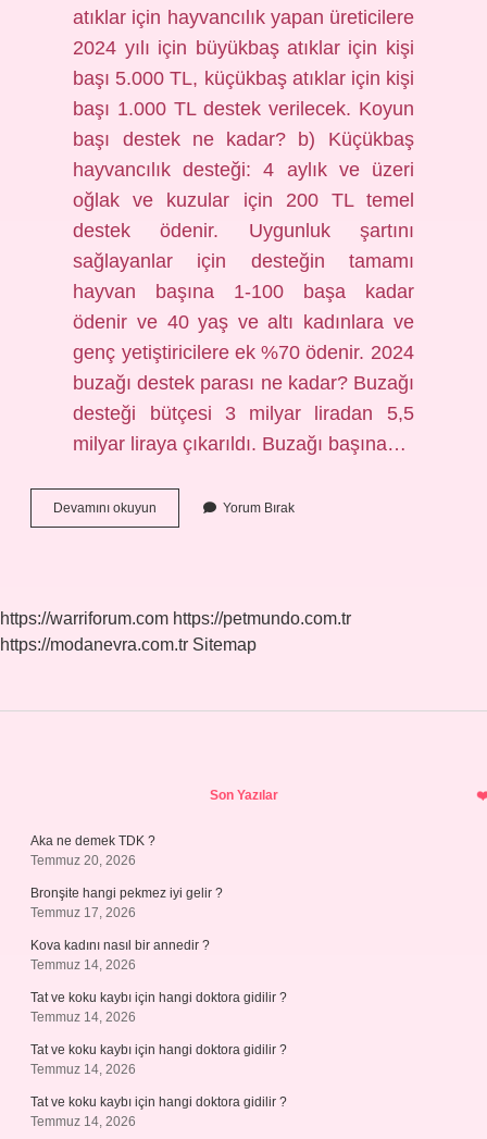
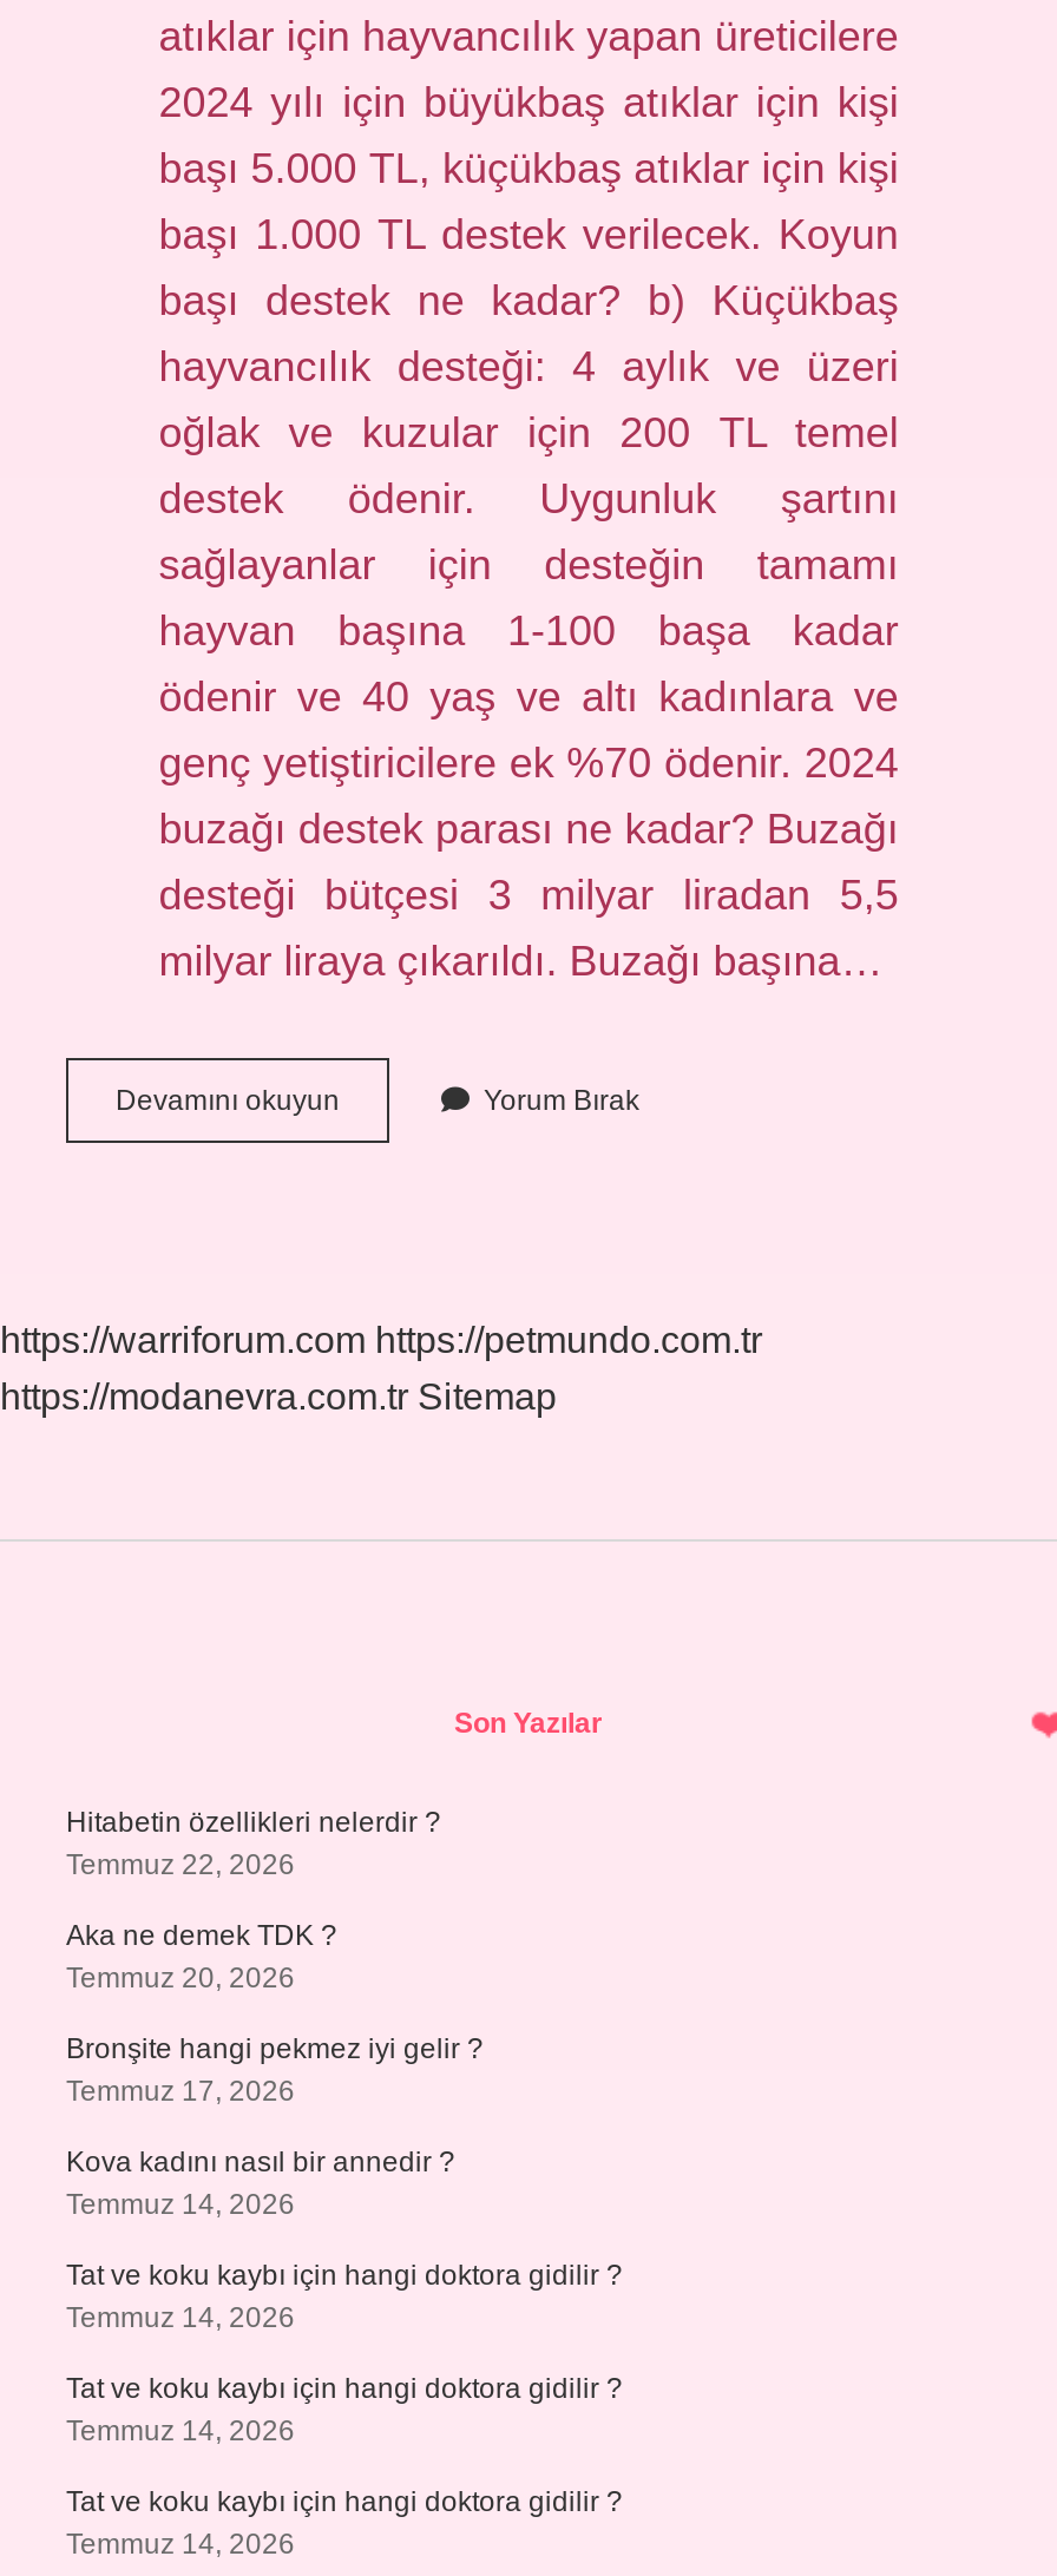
+ Hitabetin özellikleri nelerdir ?
+ Temmuz 22, 2026
